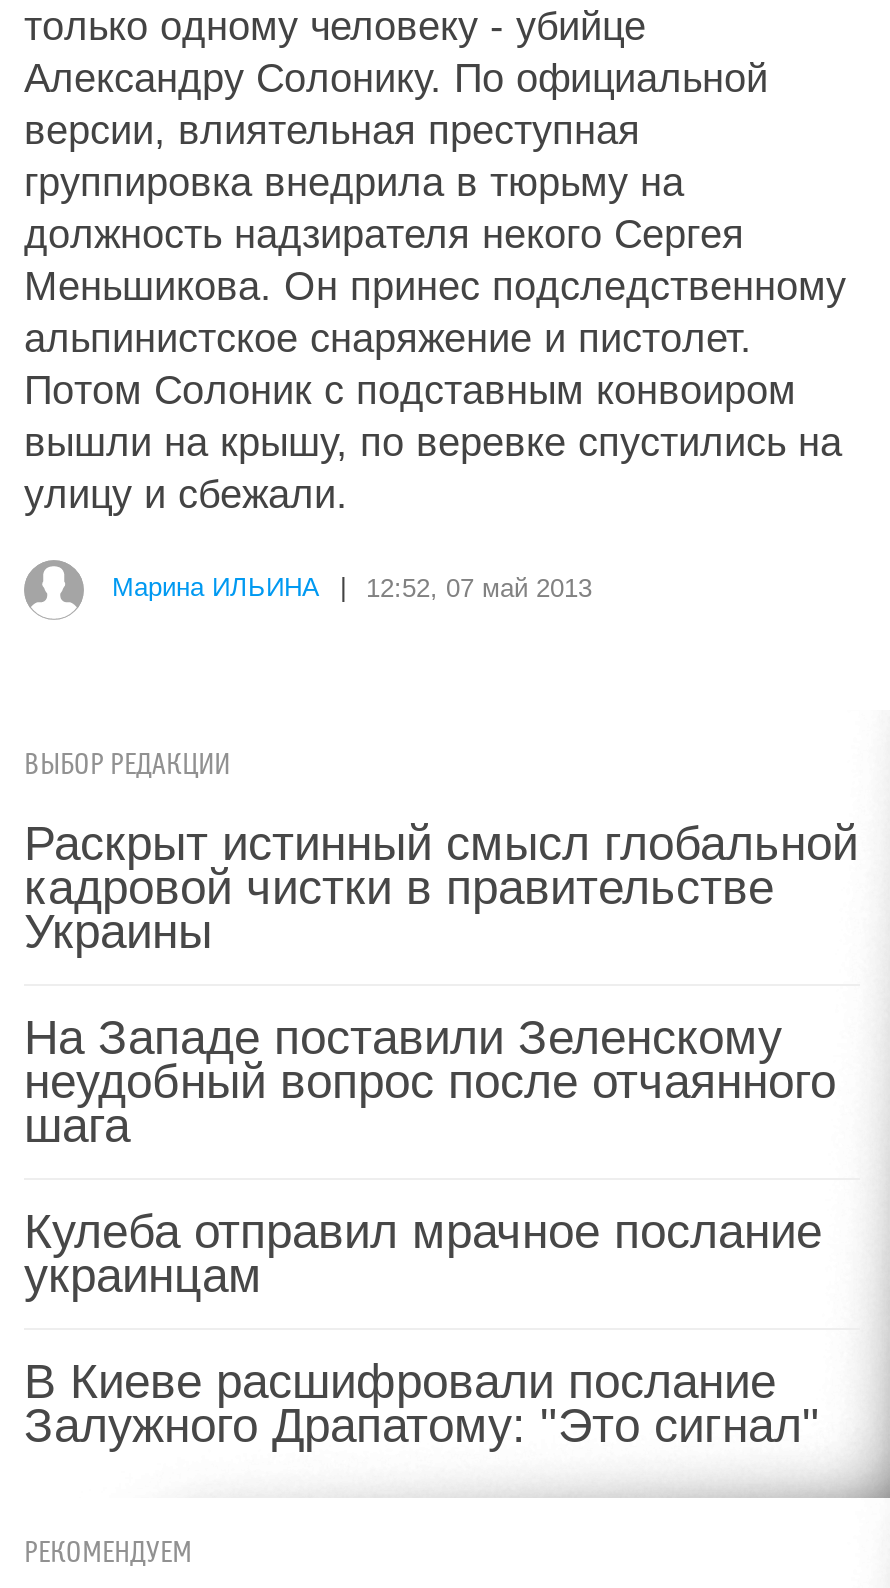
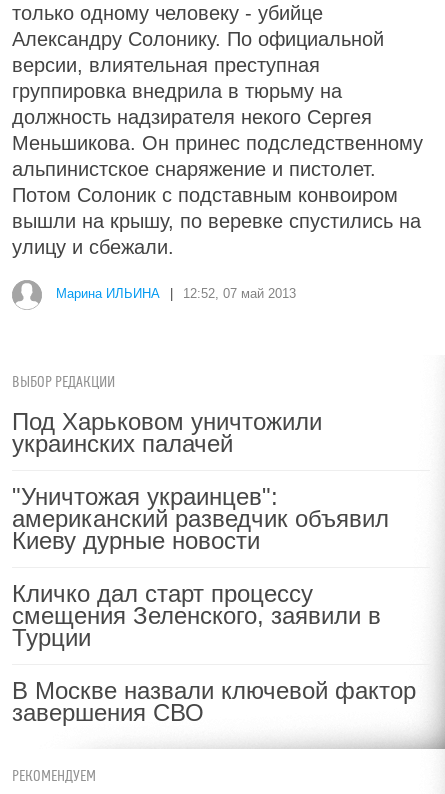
- Раскрыт истинный смысл глобальной
- кадровой чистки в правительстве
- Украины
+ Под Харьковом уничтожили
+ украинских палачей

- На Западе поставили Зеленскому
- неудобный вопрос после отчаянного
- шага
+ "Уничтожая украинцев":
+ американский разведчик объявил
+ Киеву дурные новости

- Кулеба отправил мрачное послание
- украинцам
+ Кличко дал старт процессу
+ смещения Зеленского, заявили в
+ Турции

- В Киеве расшифровали послание
- Залужного Драпатому: "Это сигнал"
+ В Москве назвали ключевой фактор
+ завершения СВО
